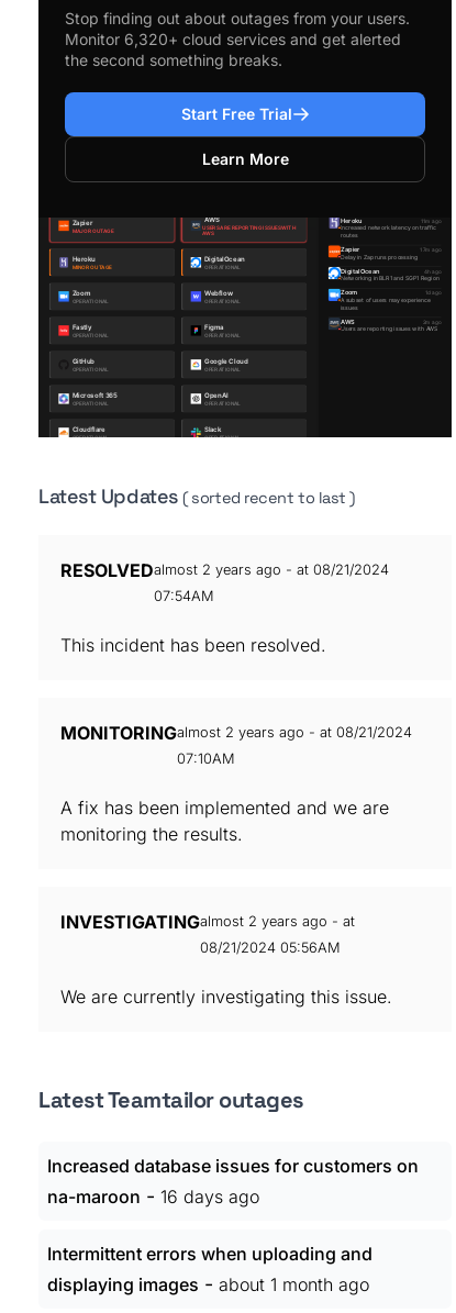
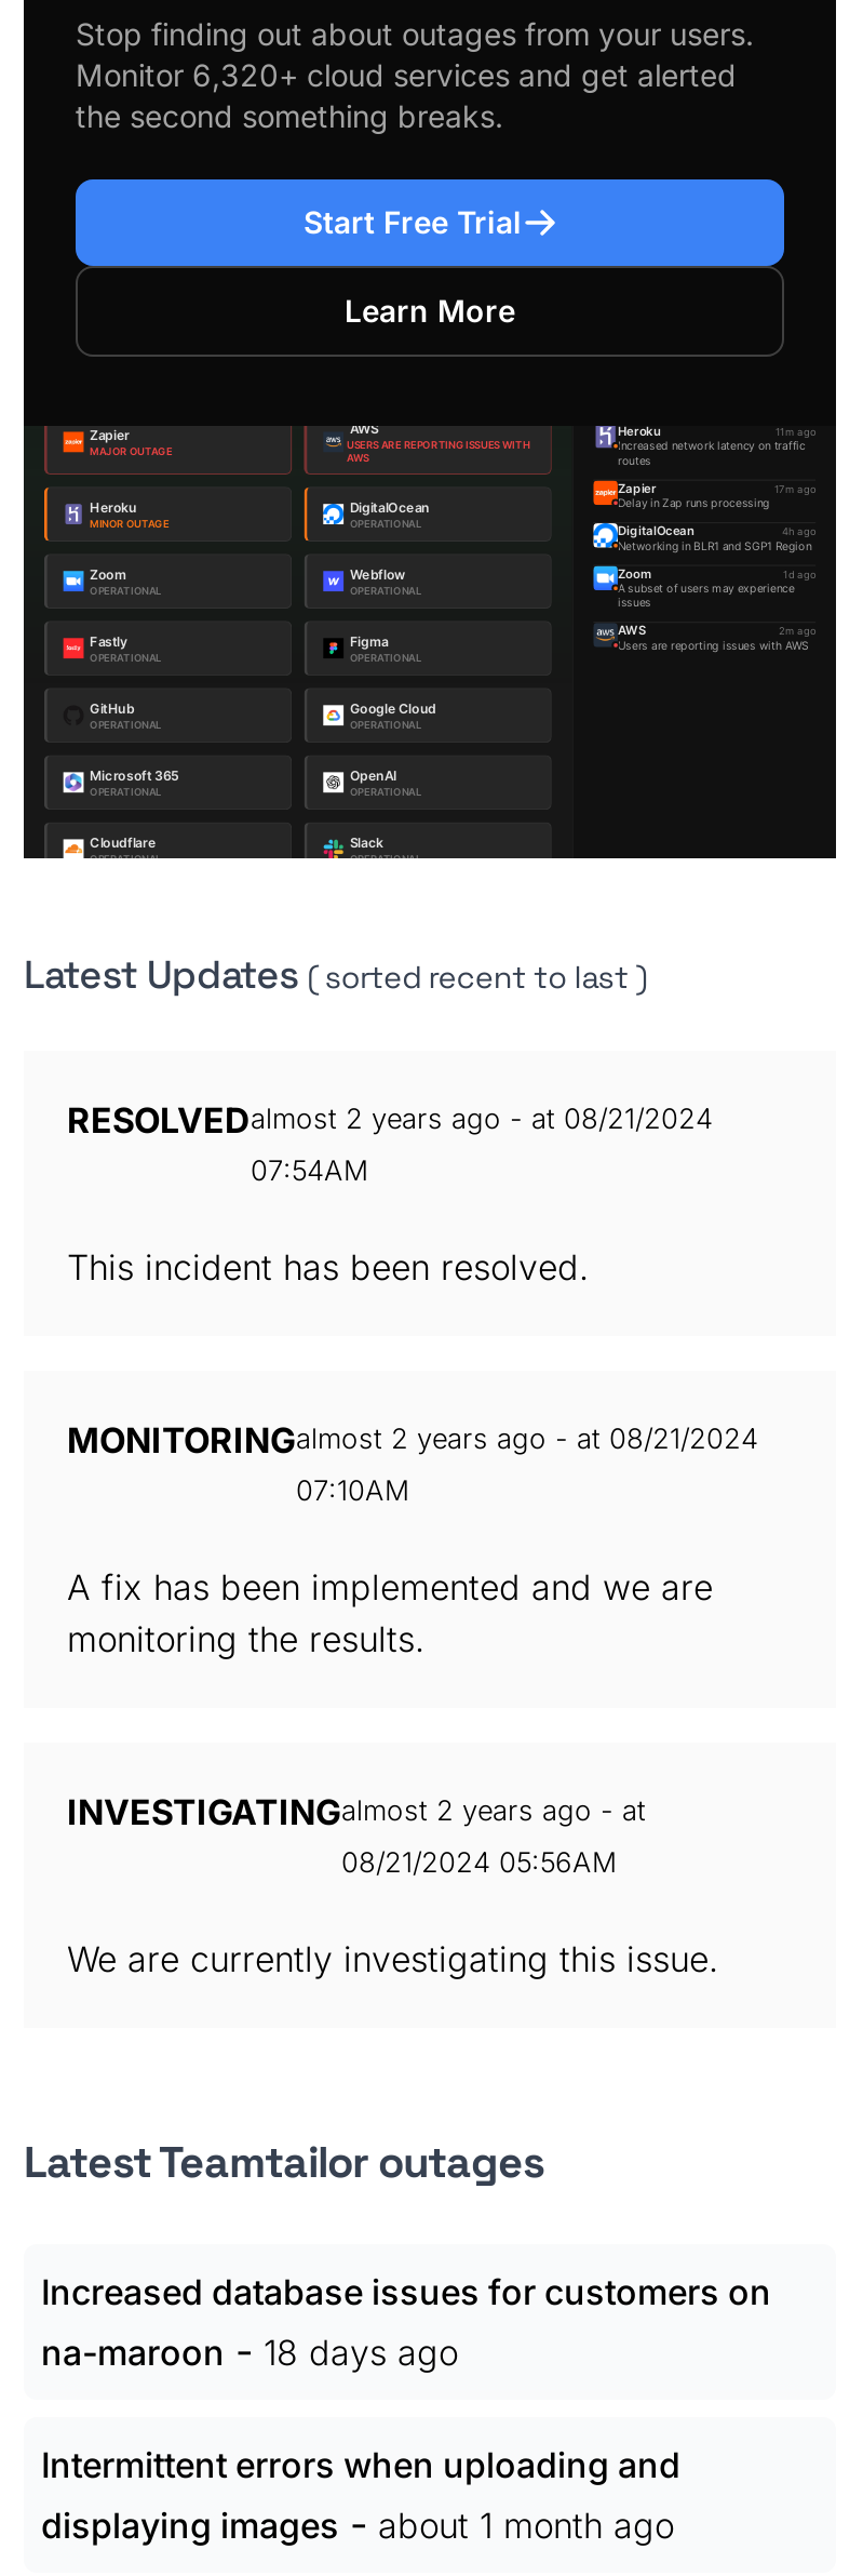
- na-maroon - 16 days ago
+ na-maroon - 18 days ago
